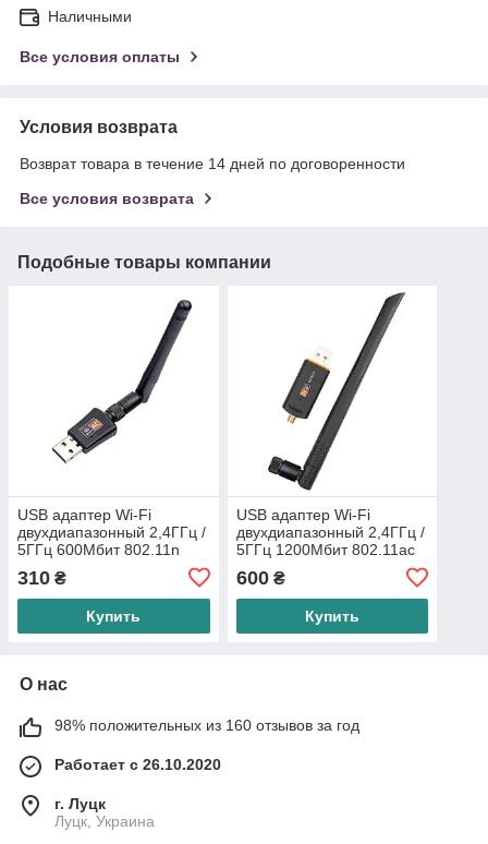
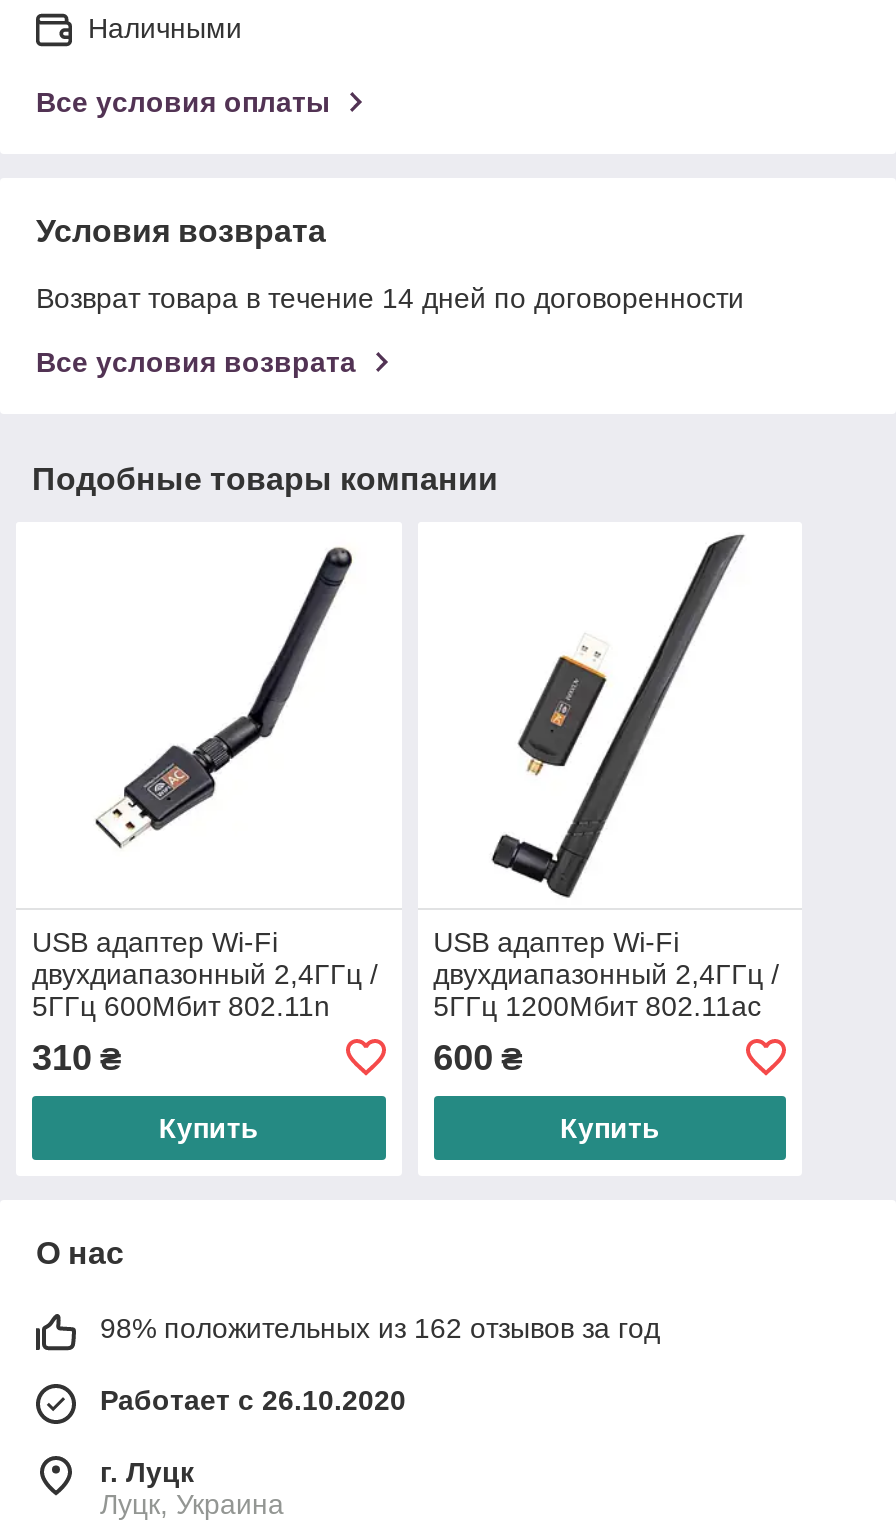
- 98% положительных из 160 отзывов за год
+ 98% положительных из 162 отзывов за год
